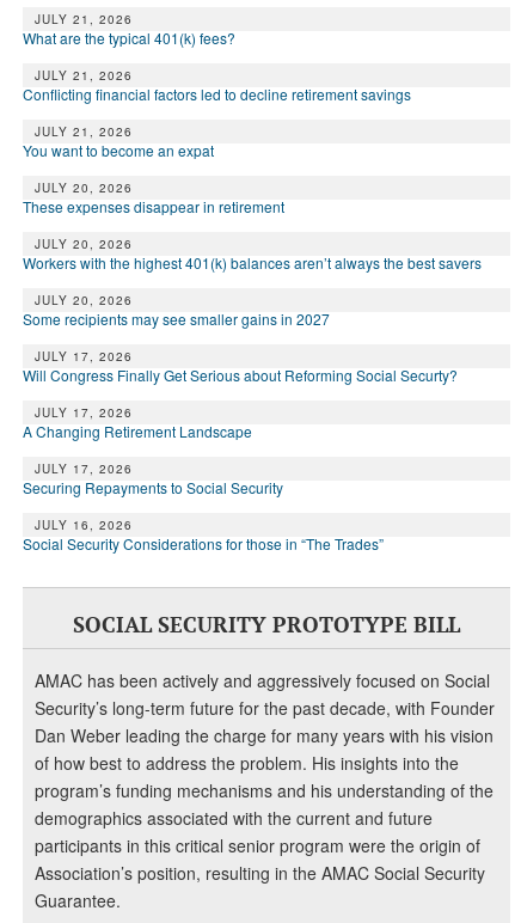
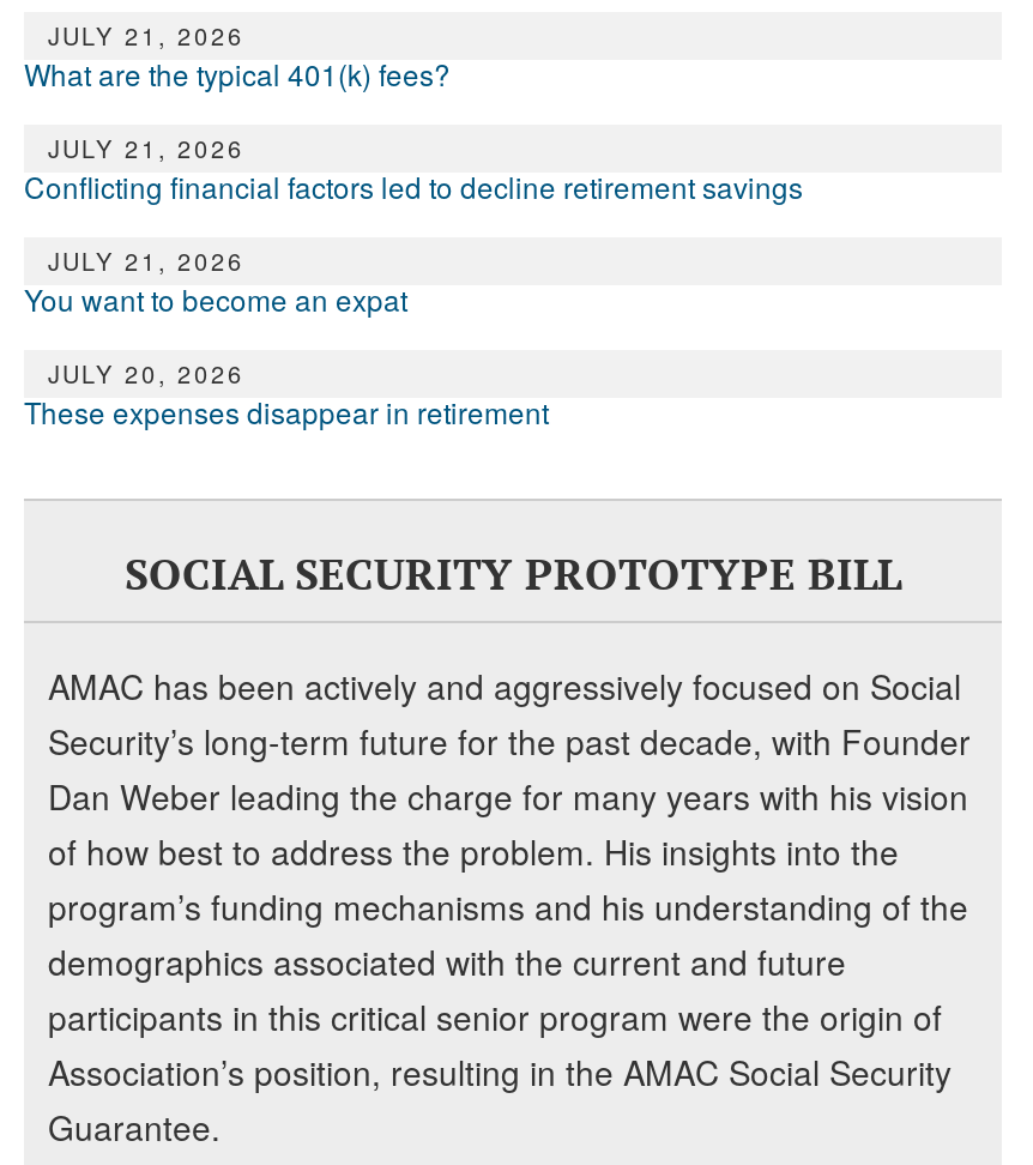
- JULY 20, 2026
- Workers with the highest 401(k) balances aren’t always the best savers
- JULY 20, 2026
- Some recipients may see smaller gains in 2027
- JULY 17, 2026
- Will Congress Finally Get Serious about Reforming Social Securty?
- JULY 17, 2026
- A Changing Retirement Landscape
- JULY 17, 2026
- Securing Repayments to Social Security
- JULY 16, 2026
- Social Security Considerations for those in “The Trades”
